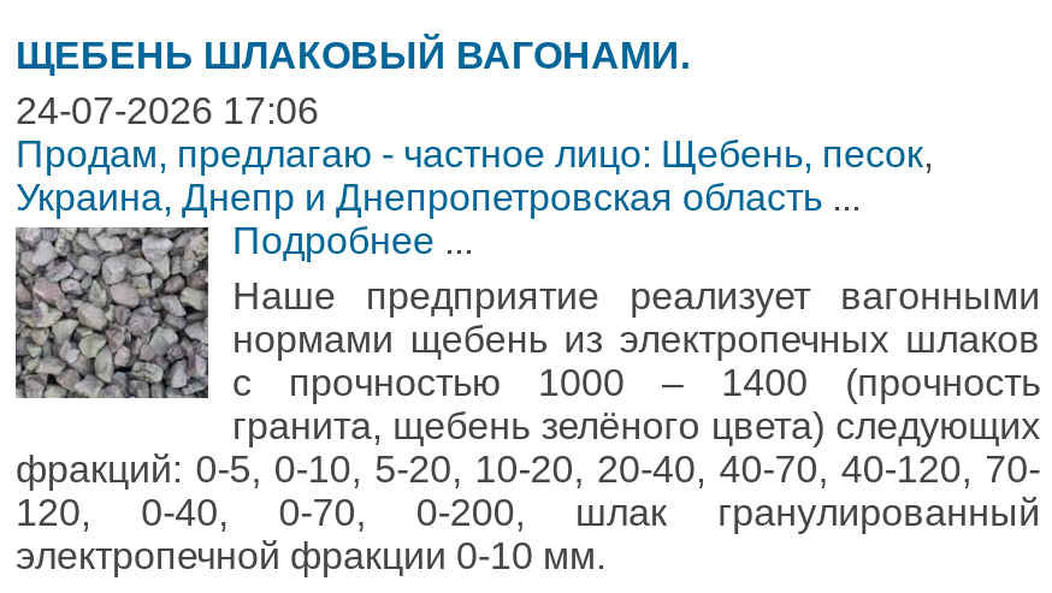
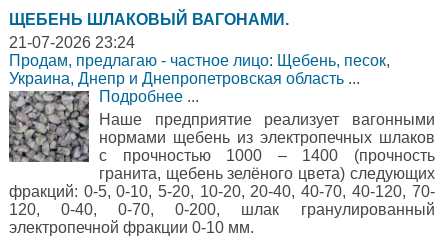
- 24-07-2026 17:06
+ 21-07-2026 23:24
